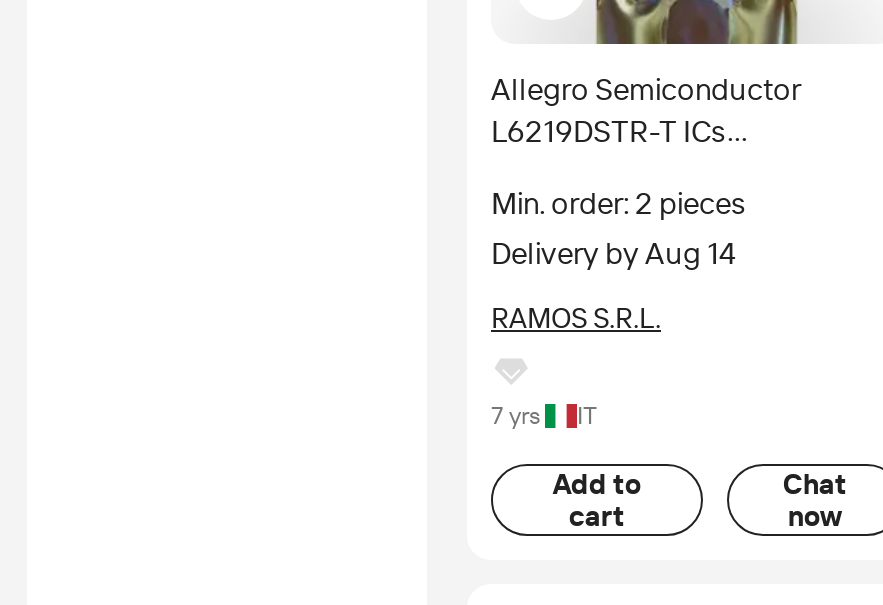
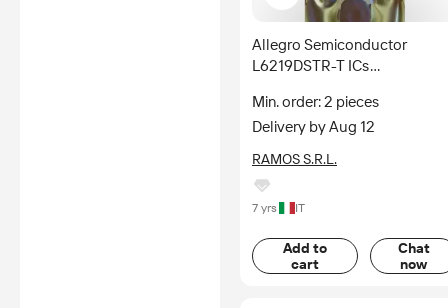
- Delivery by Aug 14
+ Delivery by Aug 12
